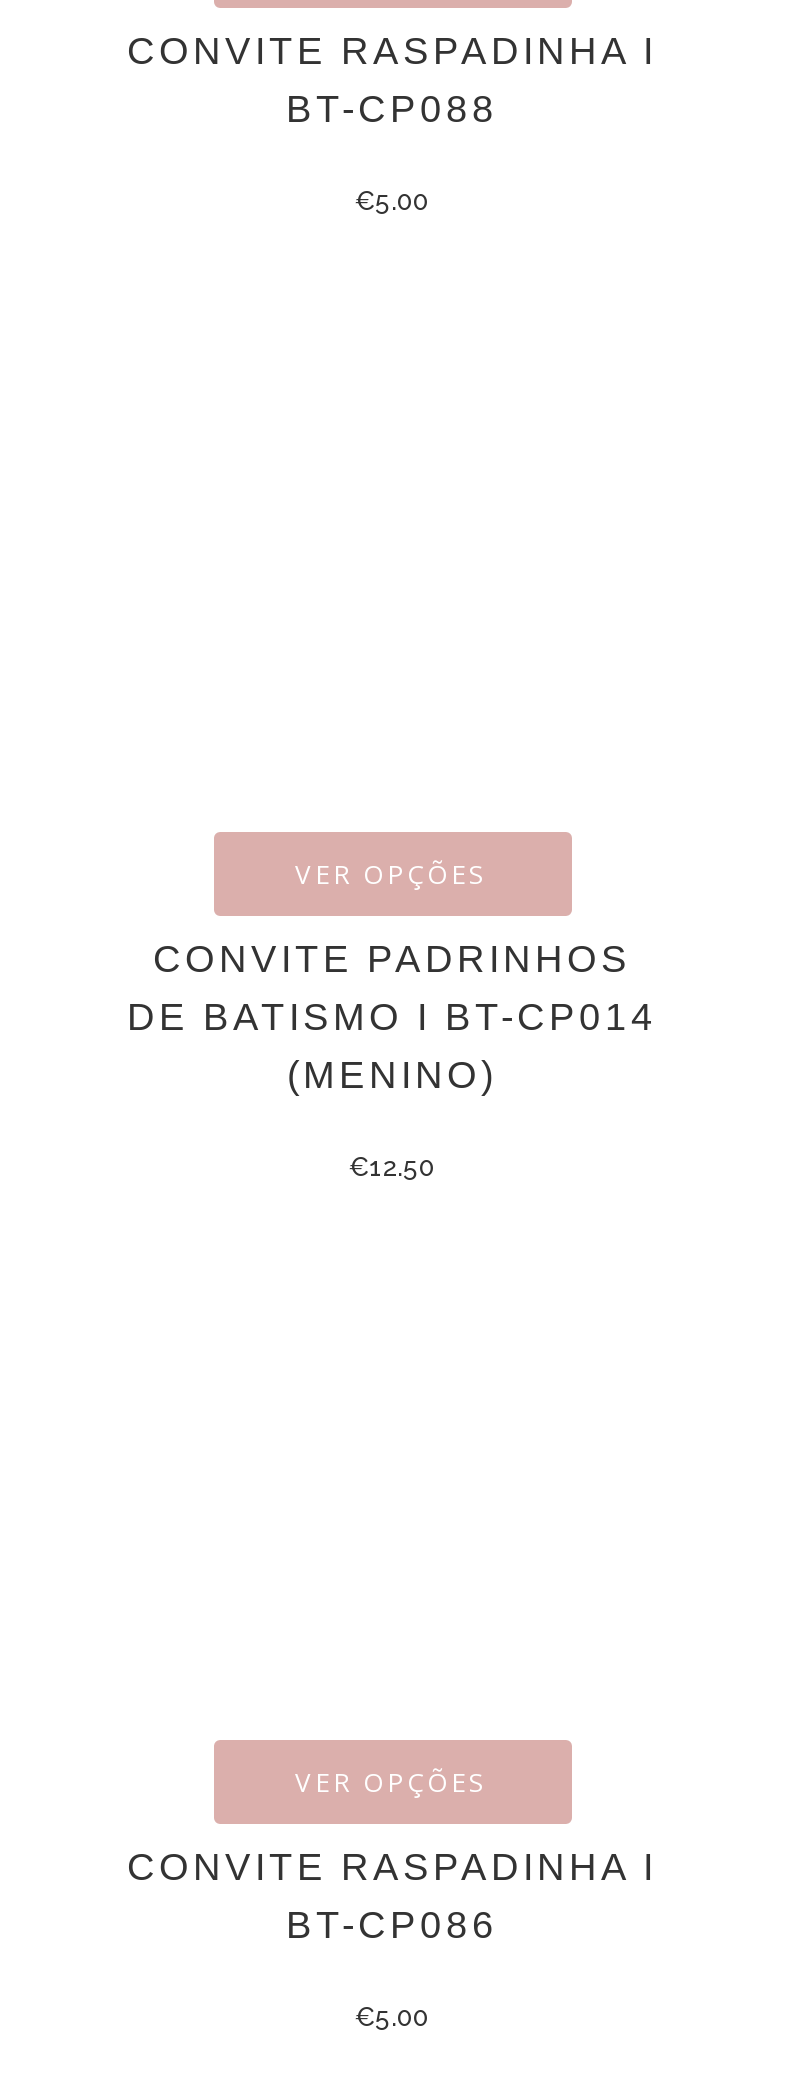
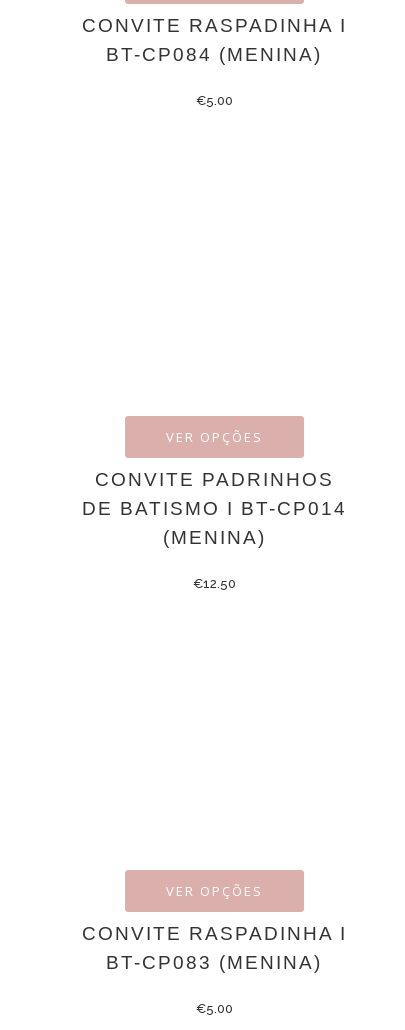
- BT-CP088
+ BT-CP084 (MENINA)

- (MENINO)
+ (MENINA)

- BT-CP086
+ BT-CP083 (MENINA)
